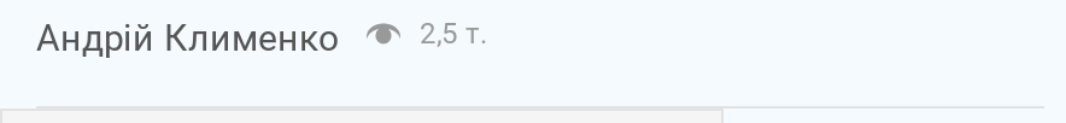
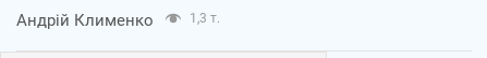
- 2,5 т.
+ 1,3 т.
